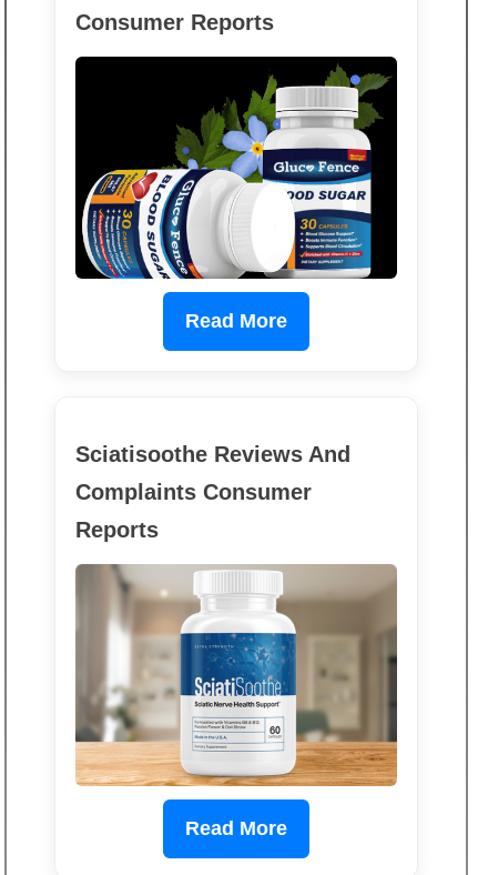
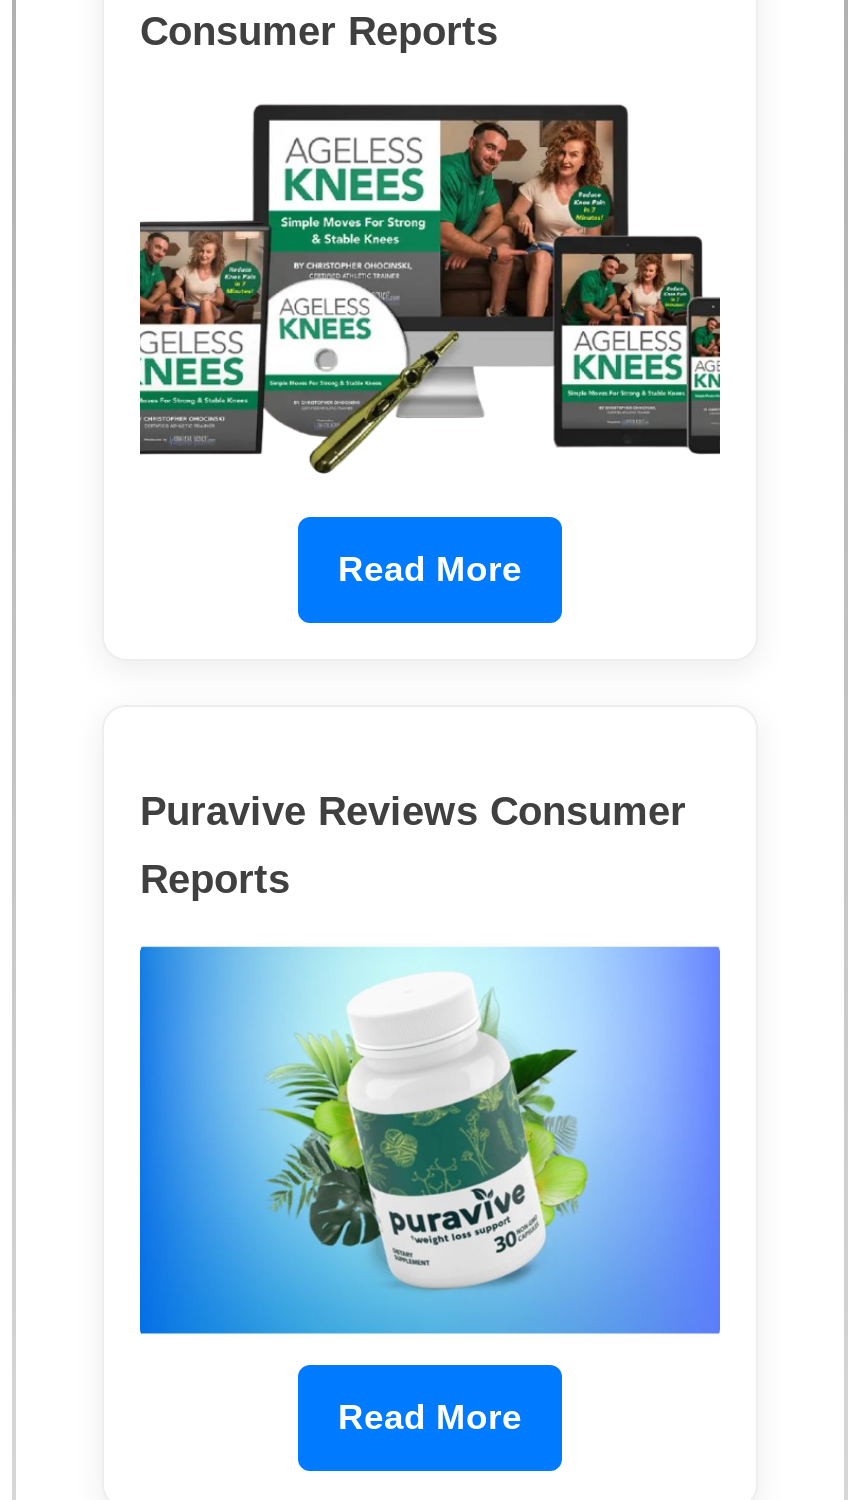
- [image]
+ [image]

- Sciatisoothe Reviews And
- Complaints Consumer
+ Puravive Reviews Consumer

- [image]
+ [image]
